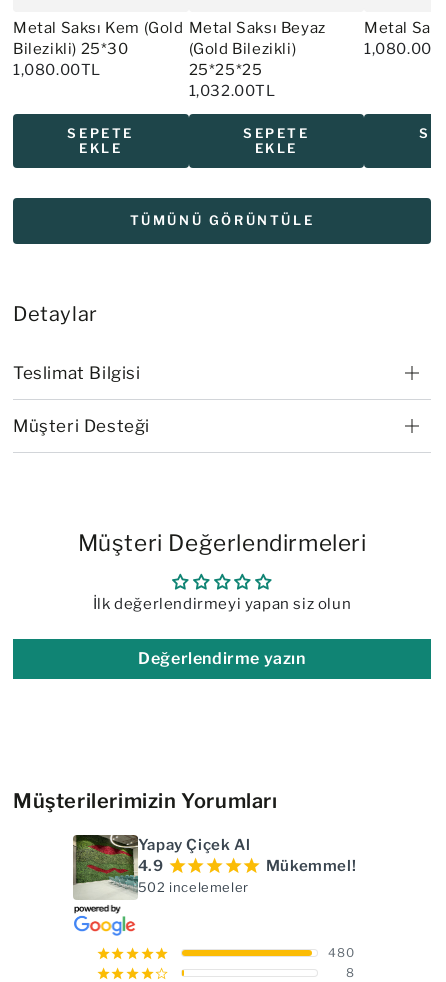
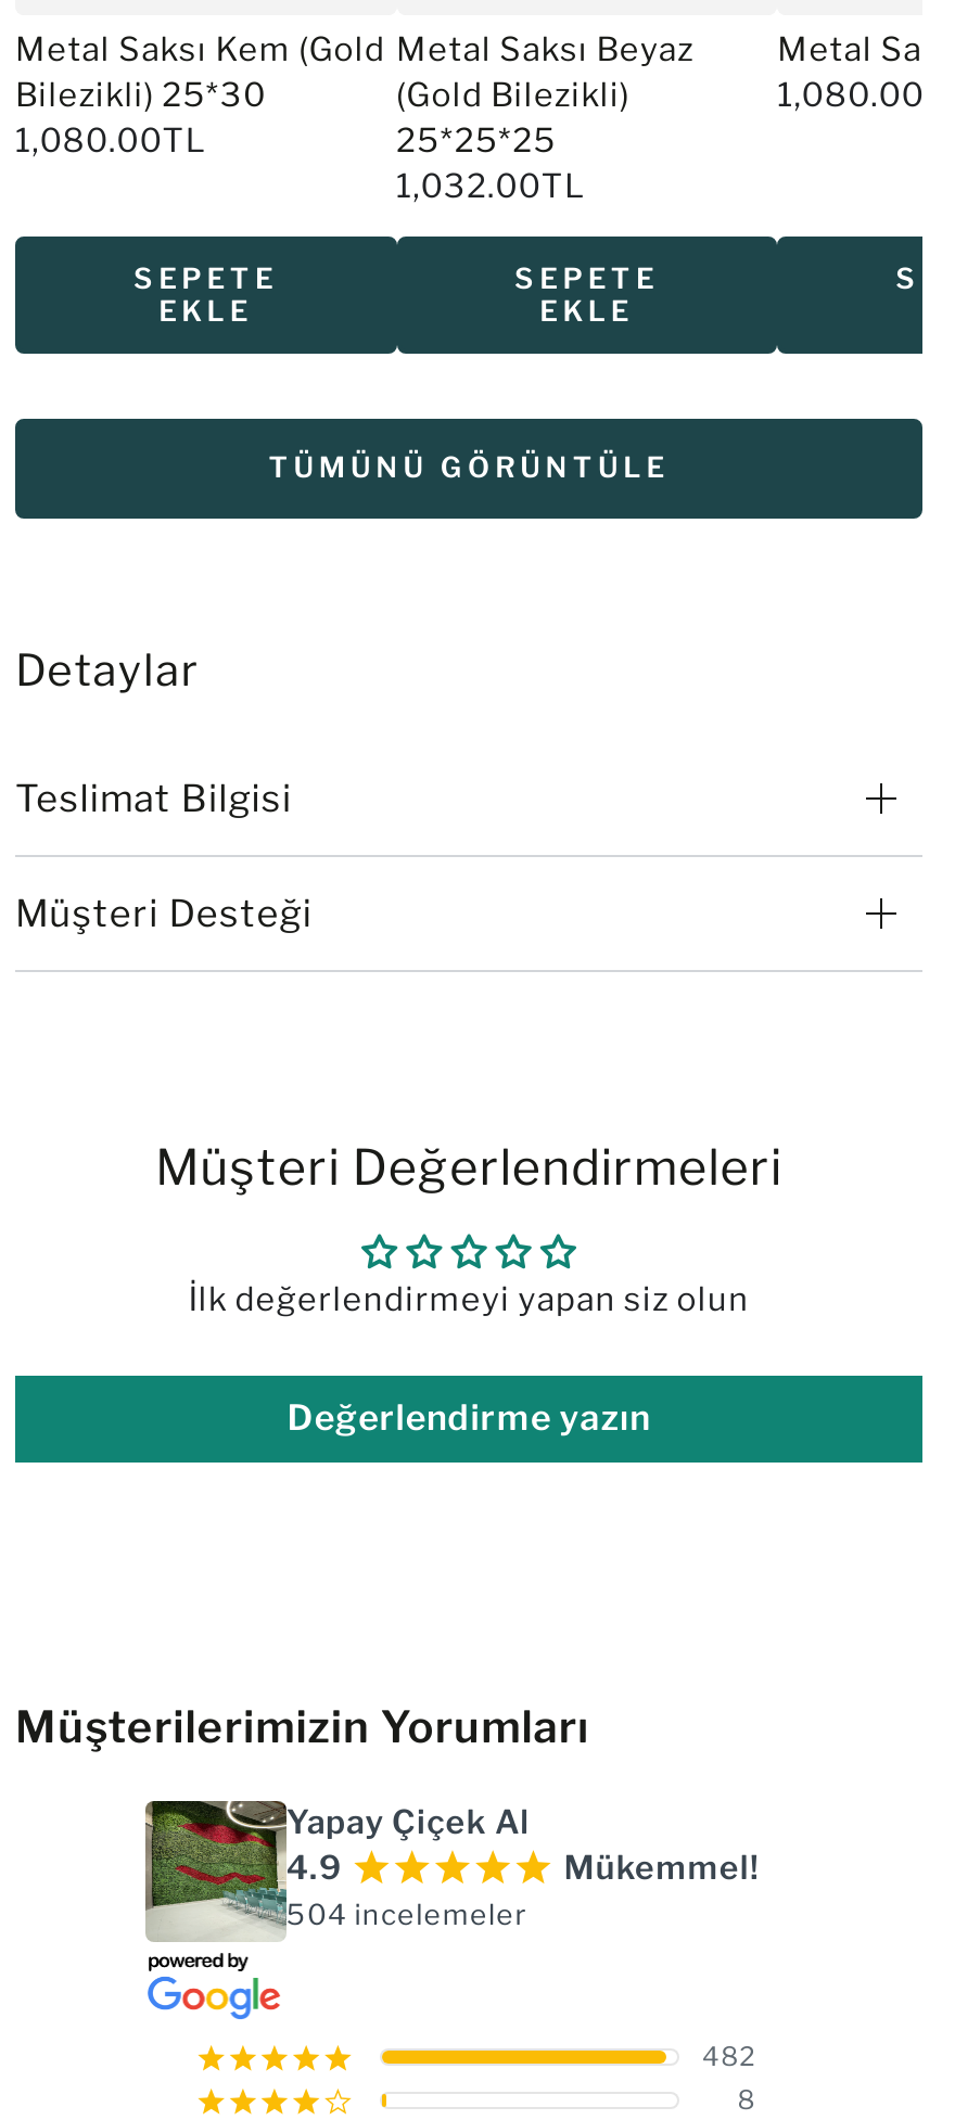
- 502 incelemeler
+ 504 incelemeler

- 480
+ 482
